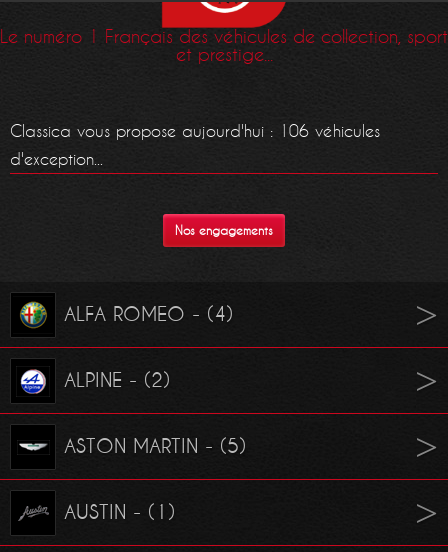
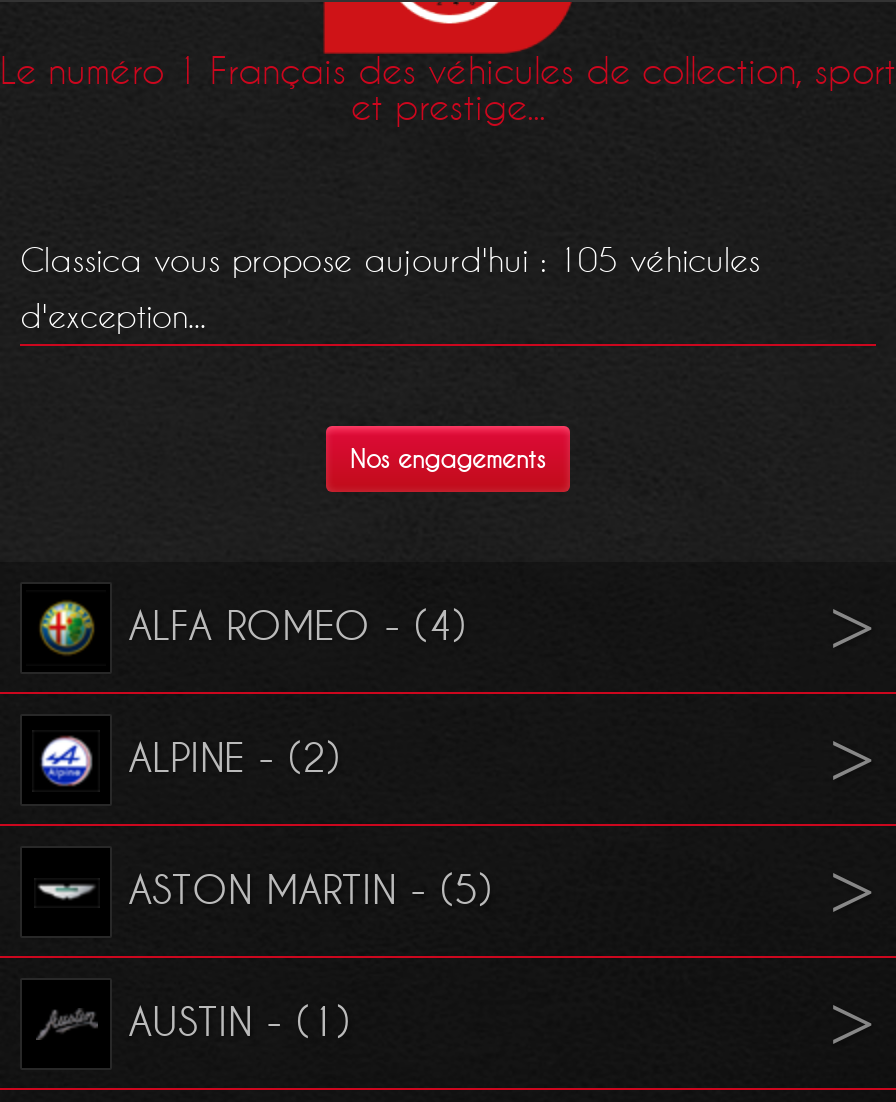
- Classica vous propose aujourd'hui : 106 véhicules
+ Classica vous propose aujourd'hui : 105 véhicules
